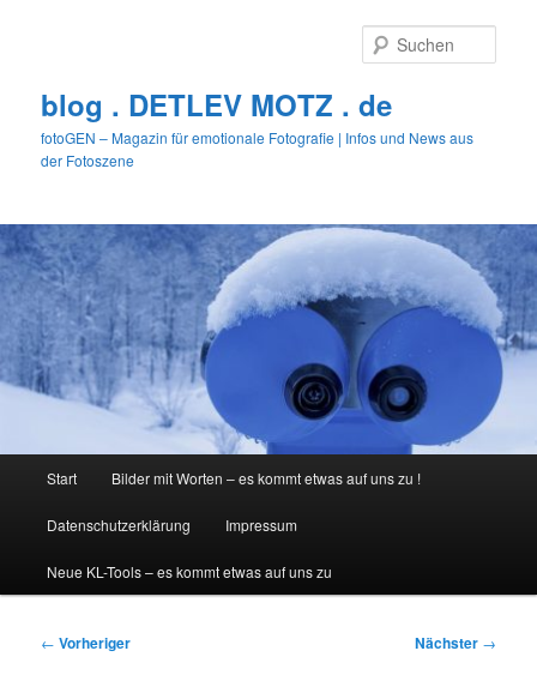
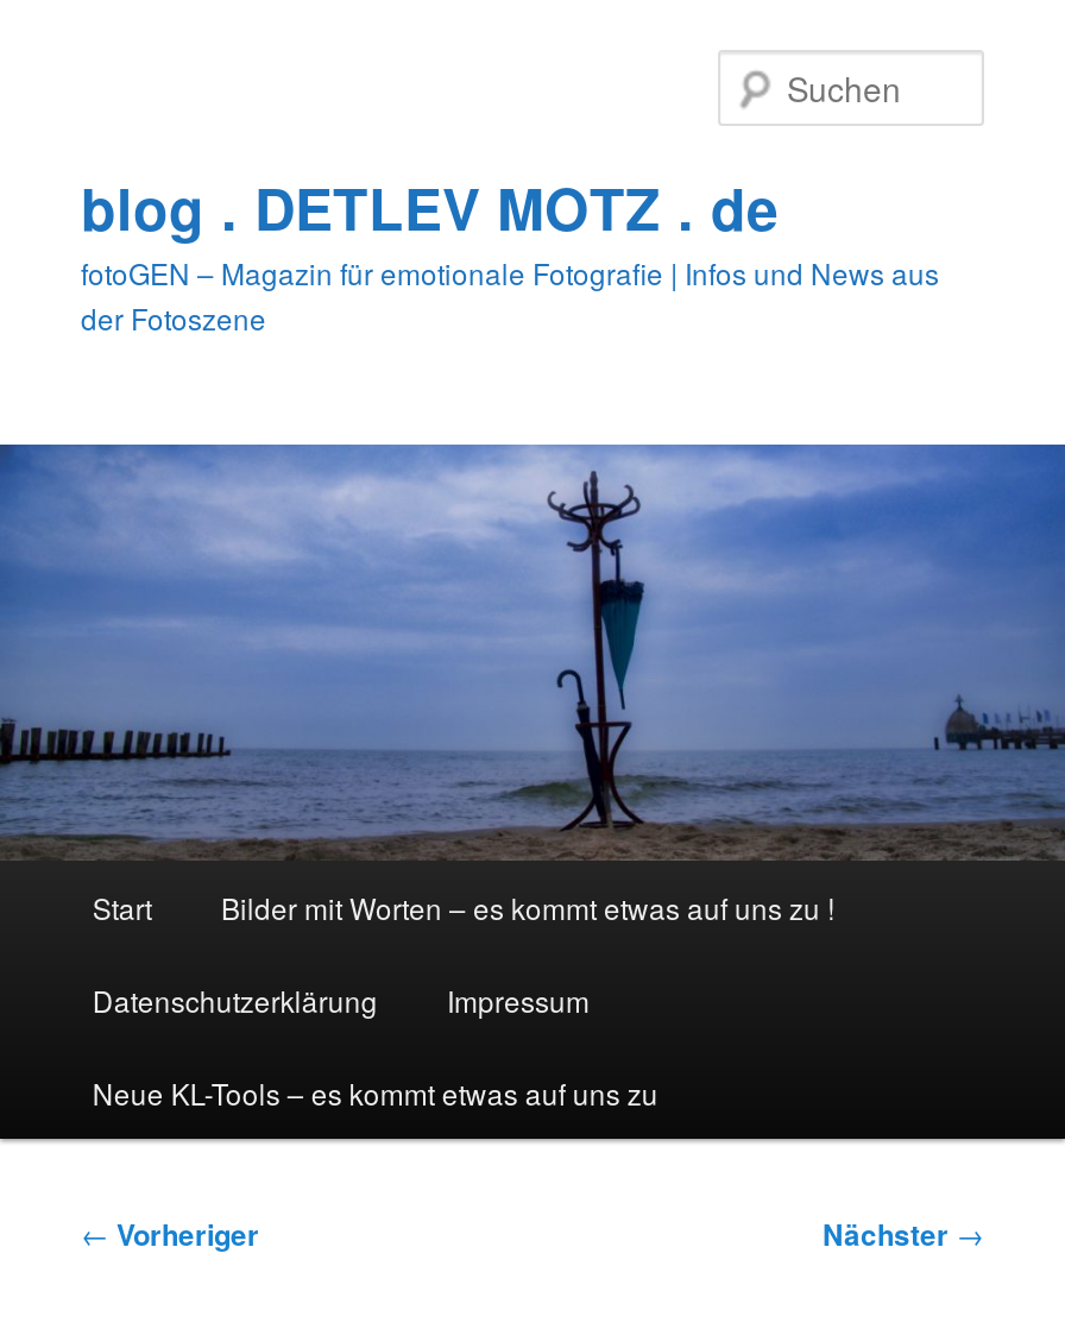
- [image]
+ [image]
